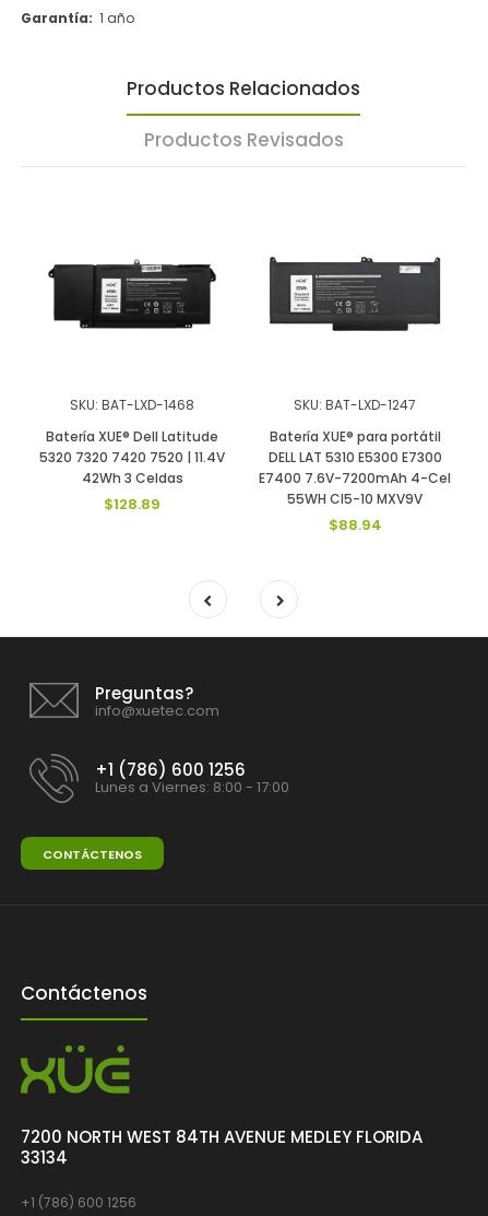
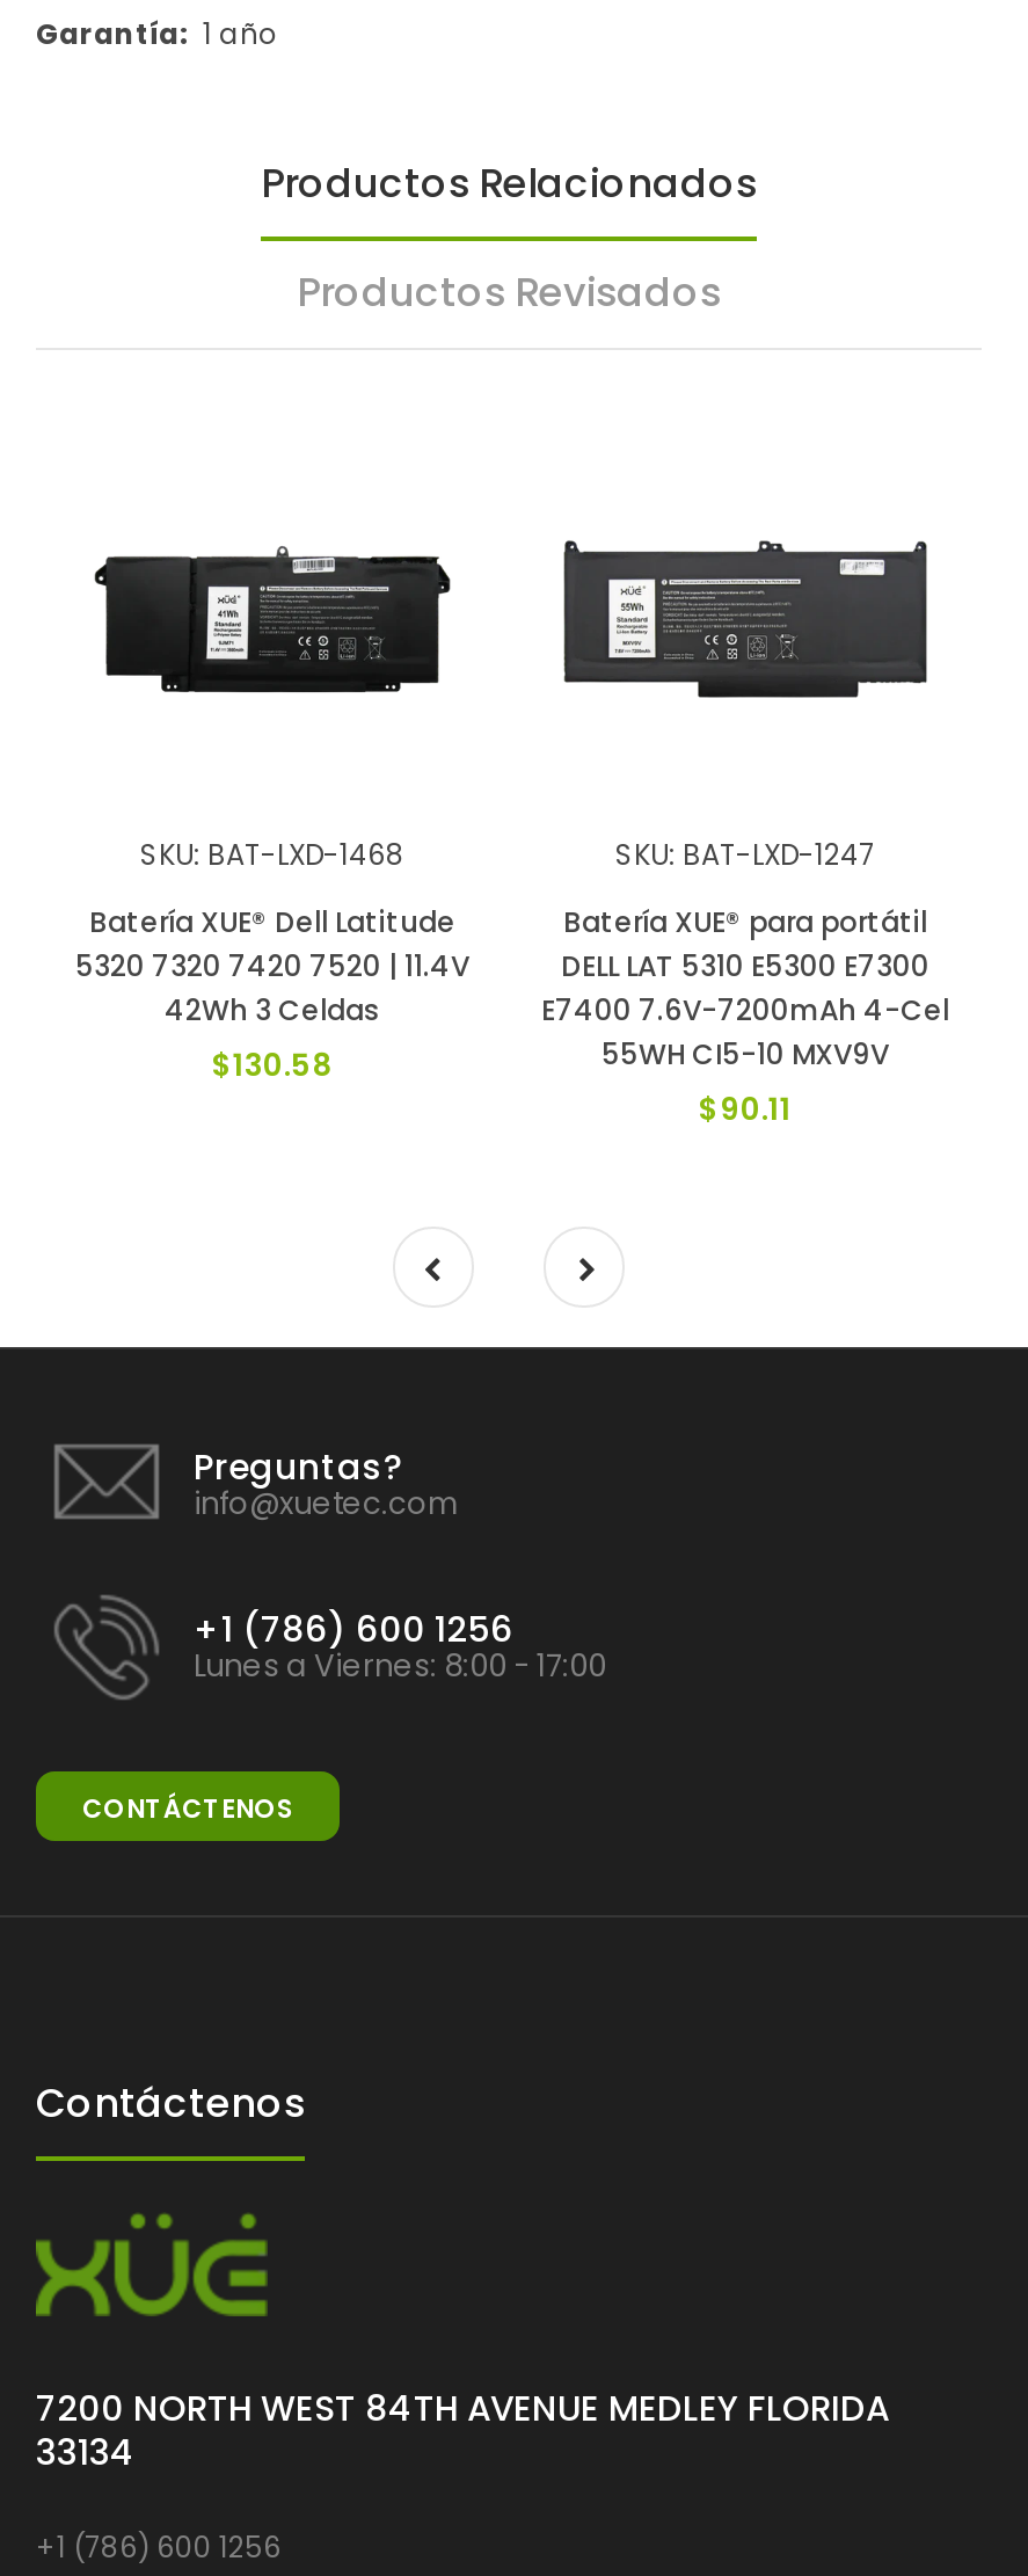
- $128.89
+ $130.58

- $88.94
+ $90.11
